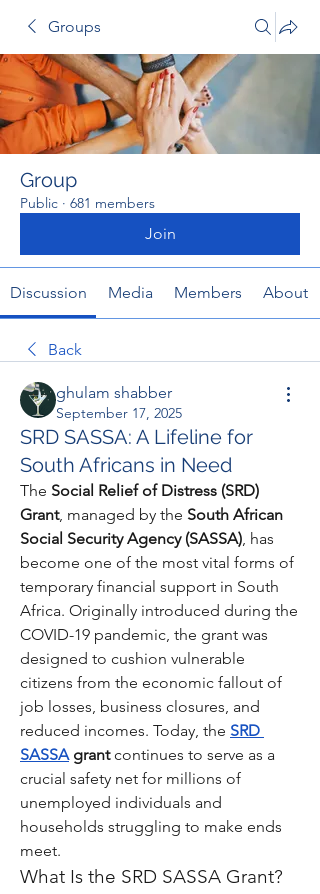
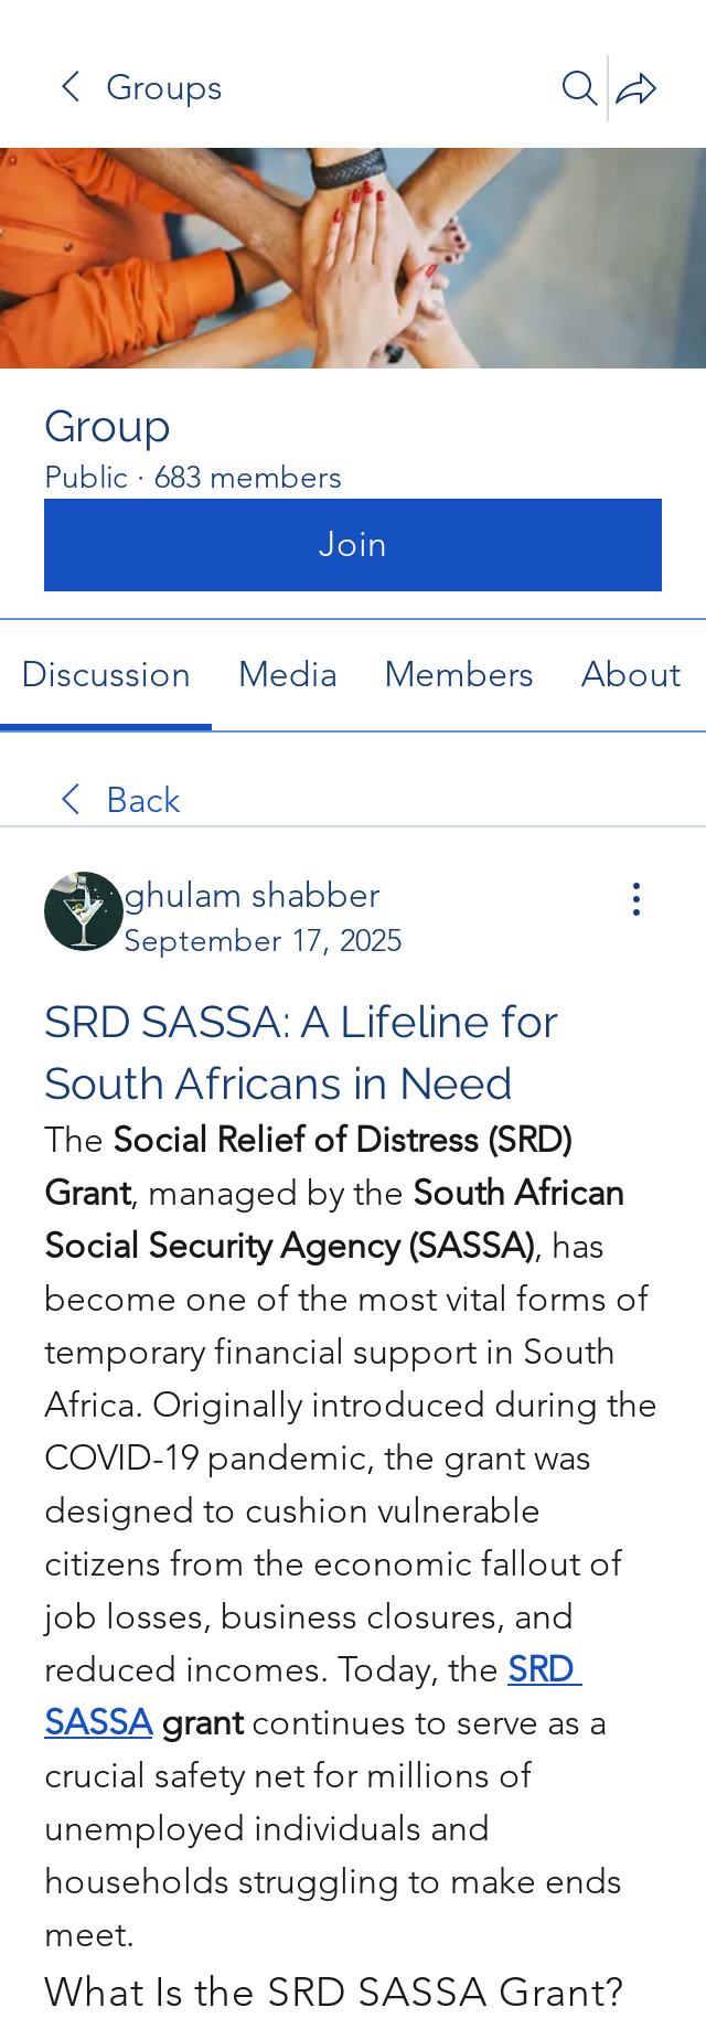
- Public · 681 members
+ Public · 683 members
